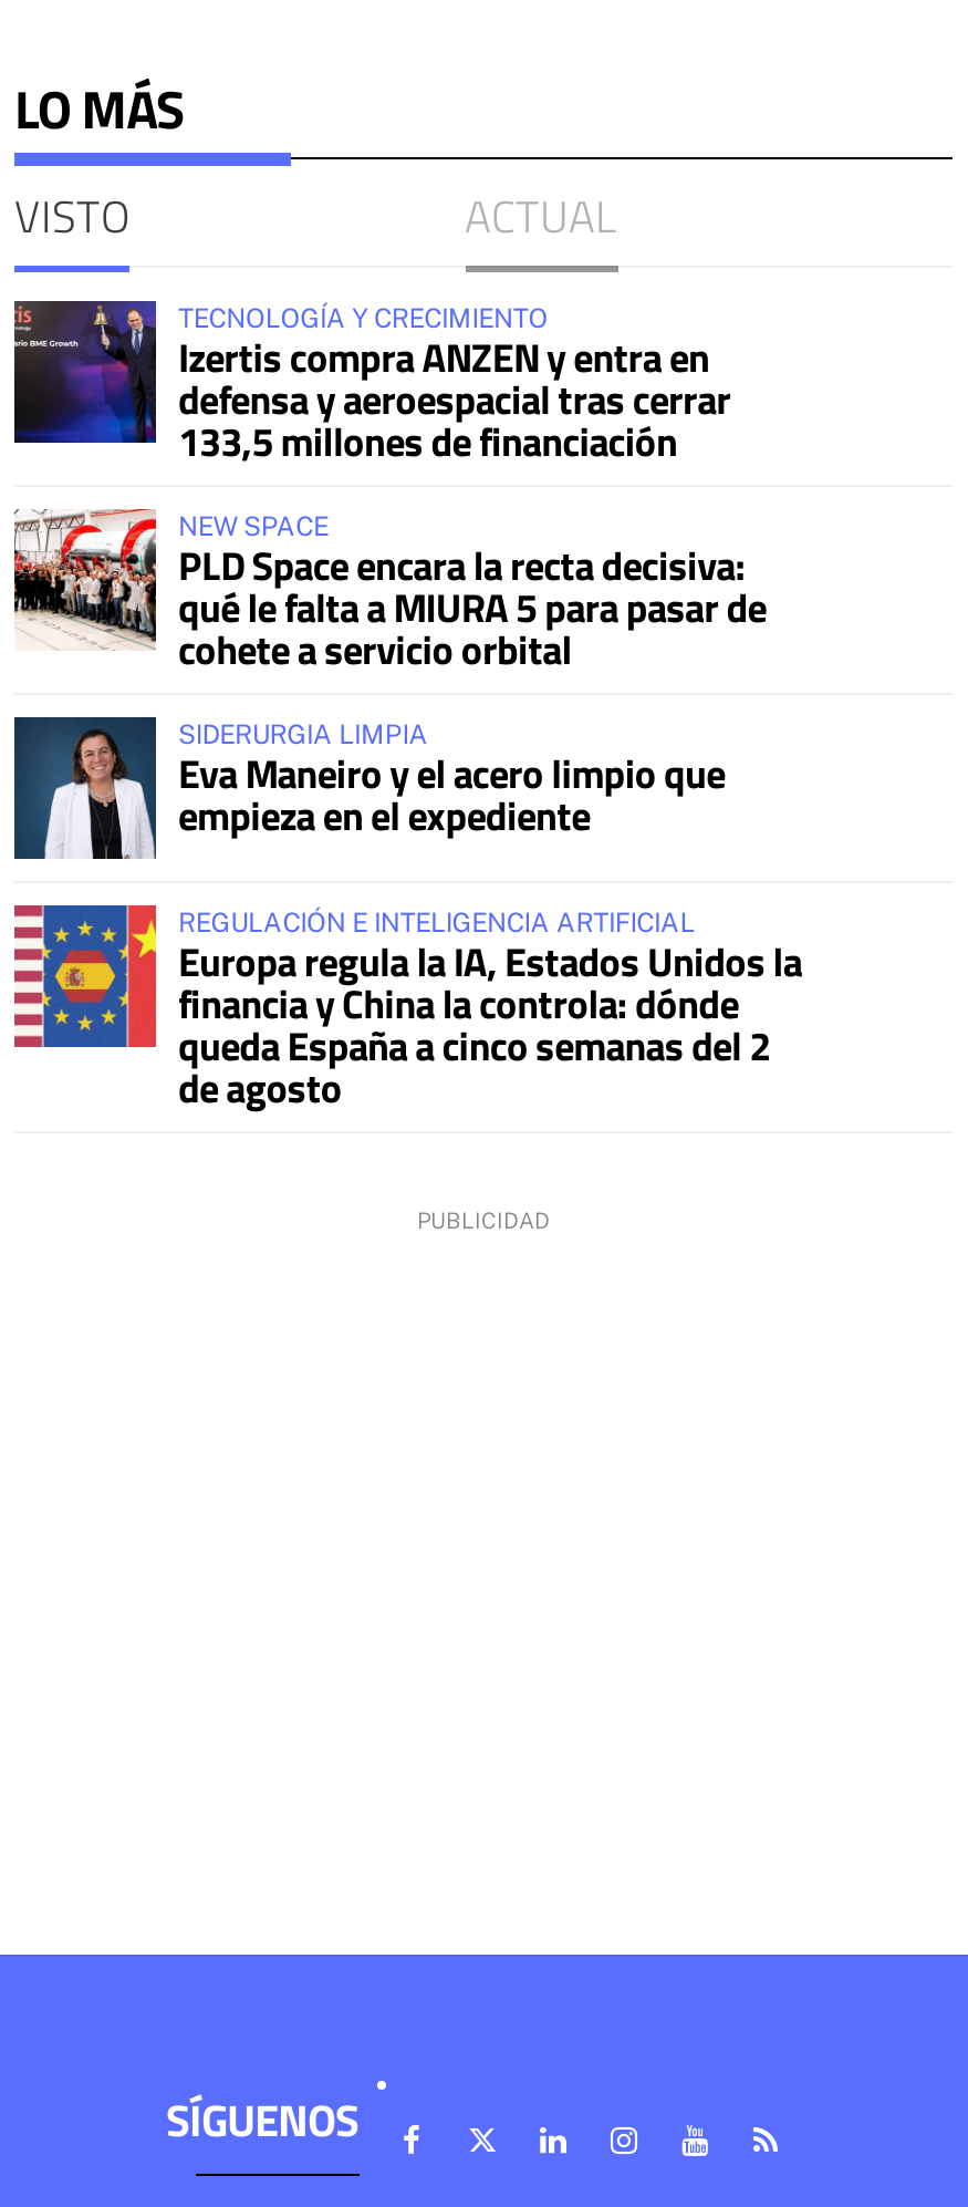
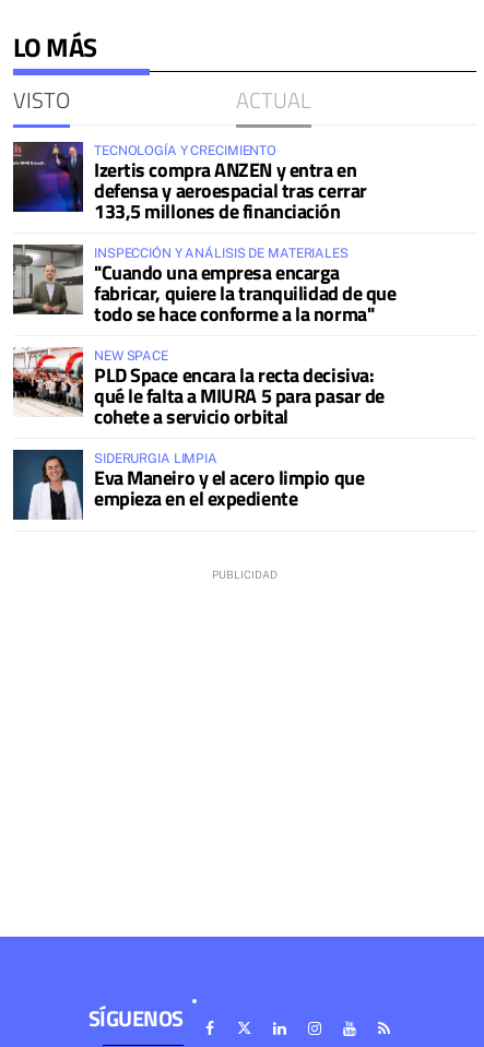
+ [image]
+ INSPECCIÓN Y ANÁLISIS DE MATERIALES
+ "Cuando una empresa encarga
+ fabricar, quiere la tranquilidad de que
+ todo se hace conforme a la norma"

moved down: [image] | NEW SPACE | PLD Space encara la recta decisiva: | qué le falta a MIURA 5 para pasar de | cohete a servicio orbital | SIDERURGIA LIMPIA | Eva Maneiro y el acero limpio que | empieza en el expediente

- [image]
- REGULACIÓN E INTELIGENCIA ARTIFICIAL
- Europa regula la IA, Estados Unidos la
- financia y China la controla: dónde
- queda España a cinco semanas del 2
- de agosto
